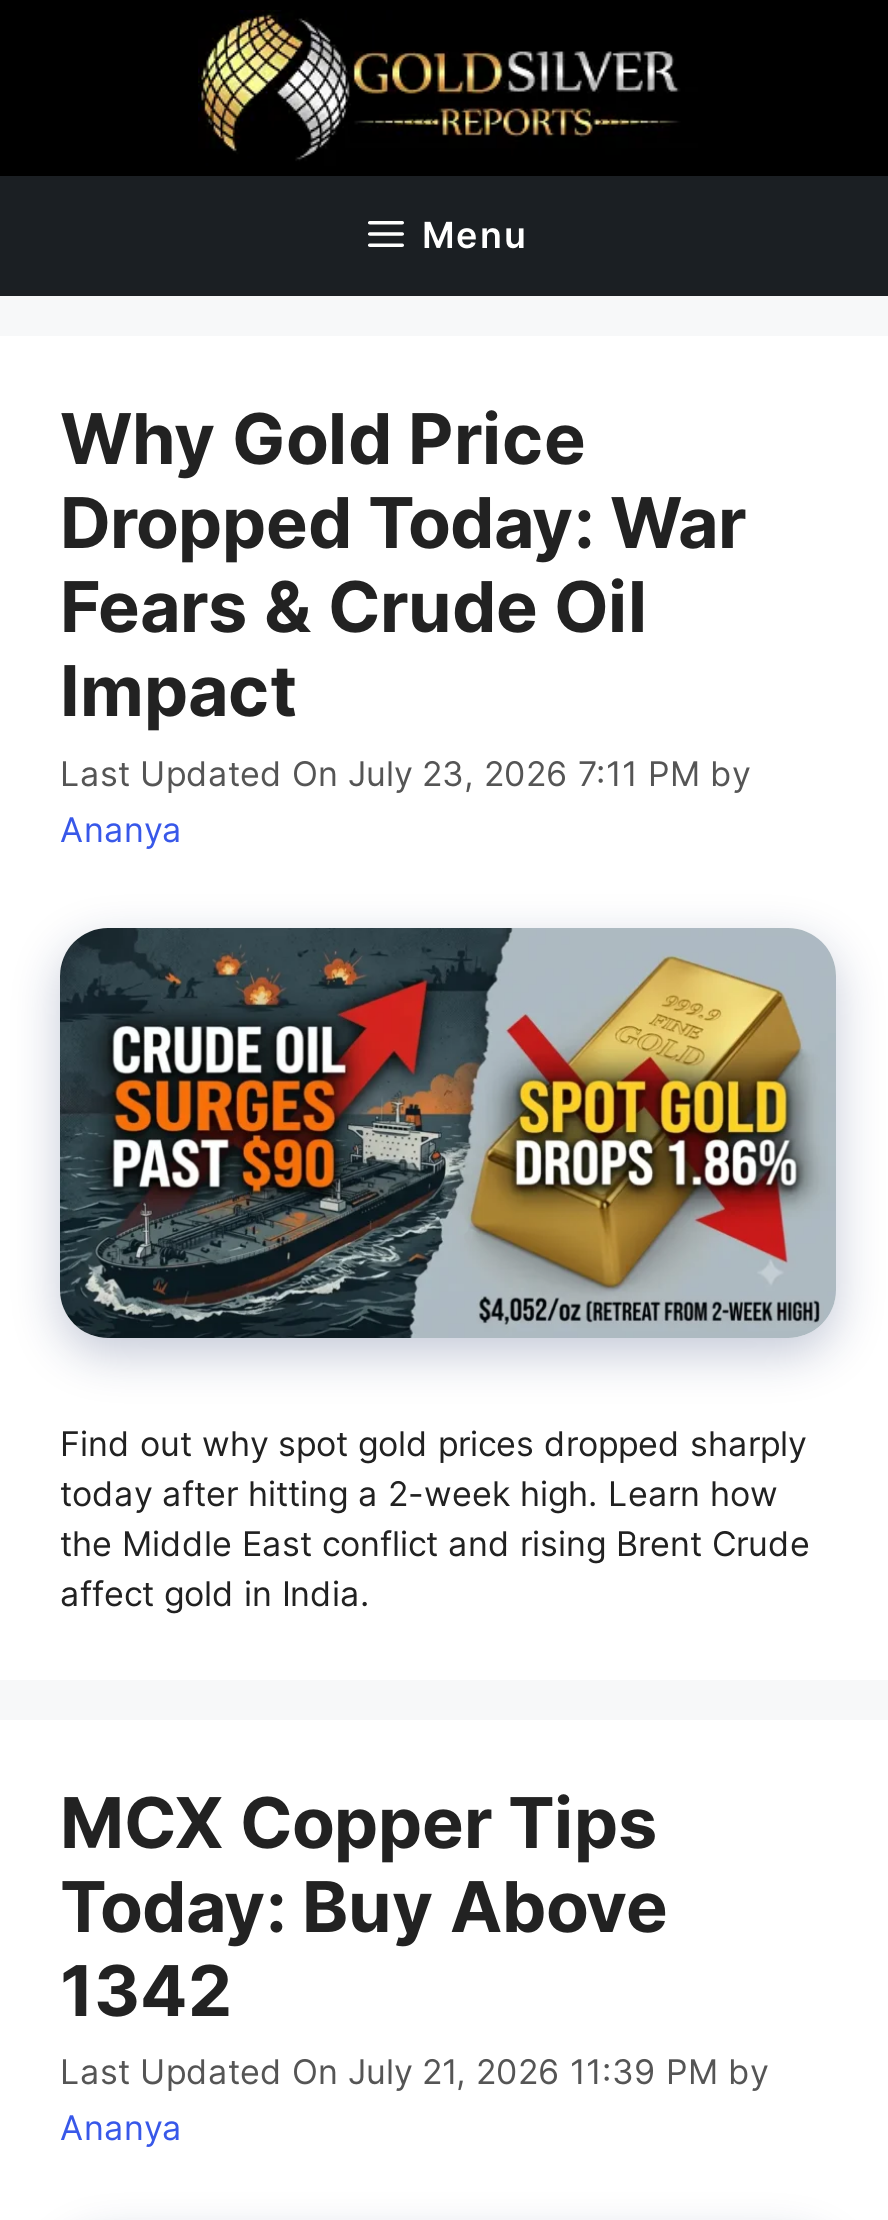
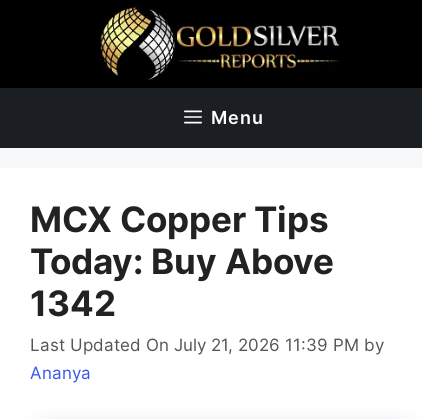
- Why Gold Price
- Dropped Today: War
- Fears & Crude Oil
- Impact
- Last Updated On July 23, 2026 7:11 PM by
- Ananya

- [image]
- Find out why spot gold prices dropped sharply
- today after hitting a 2-week high. Learn how
- the Middle East conflict and rising Brent Crude
- affect gold in India.
